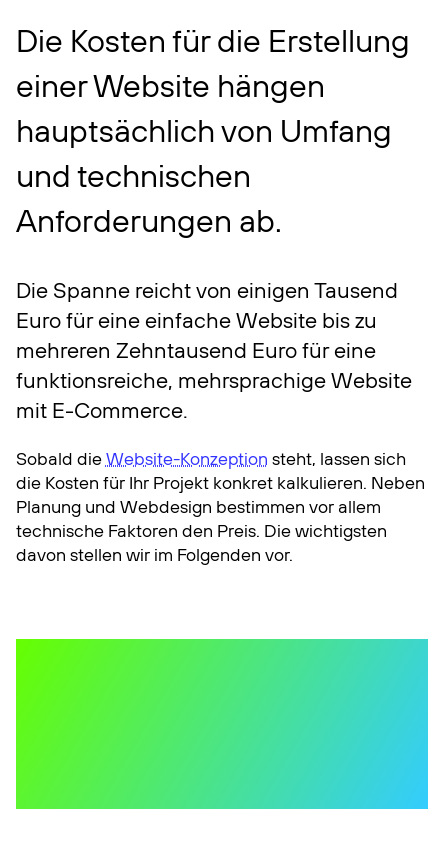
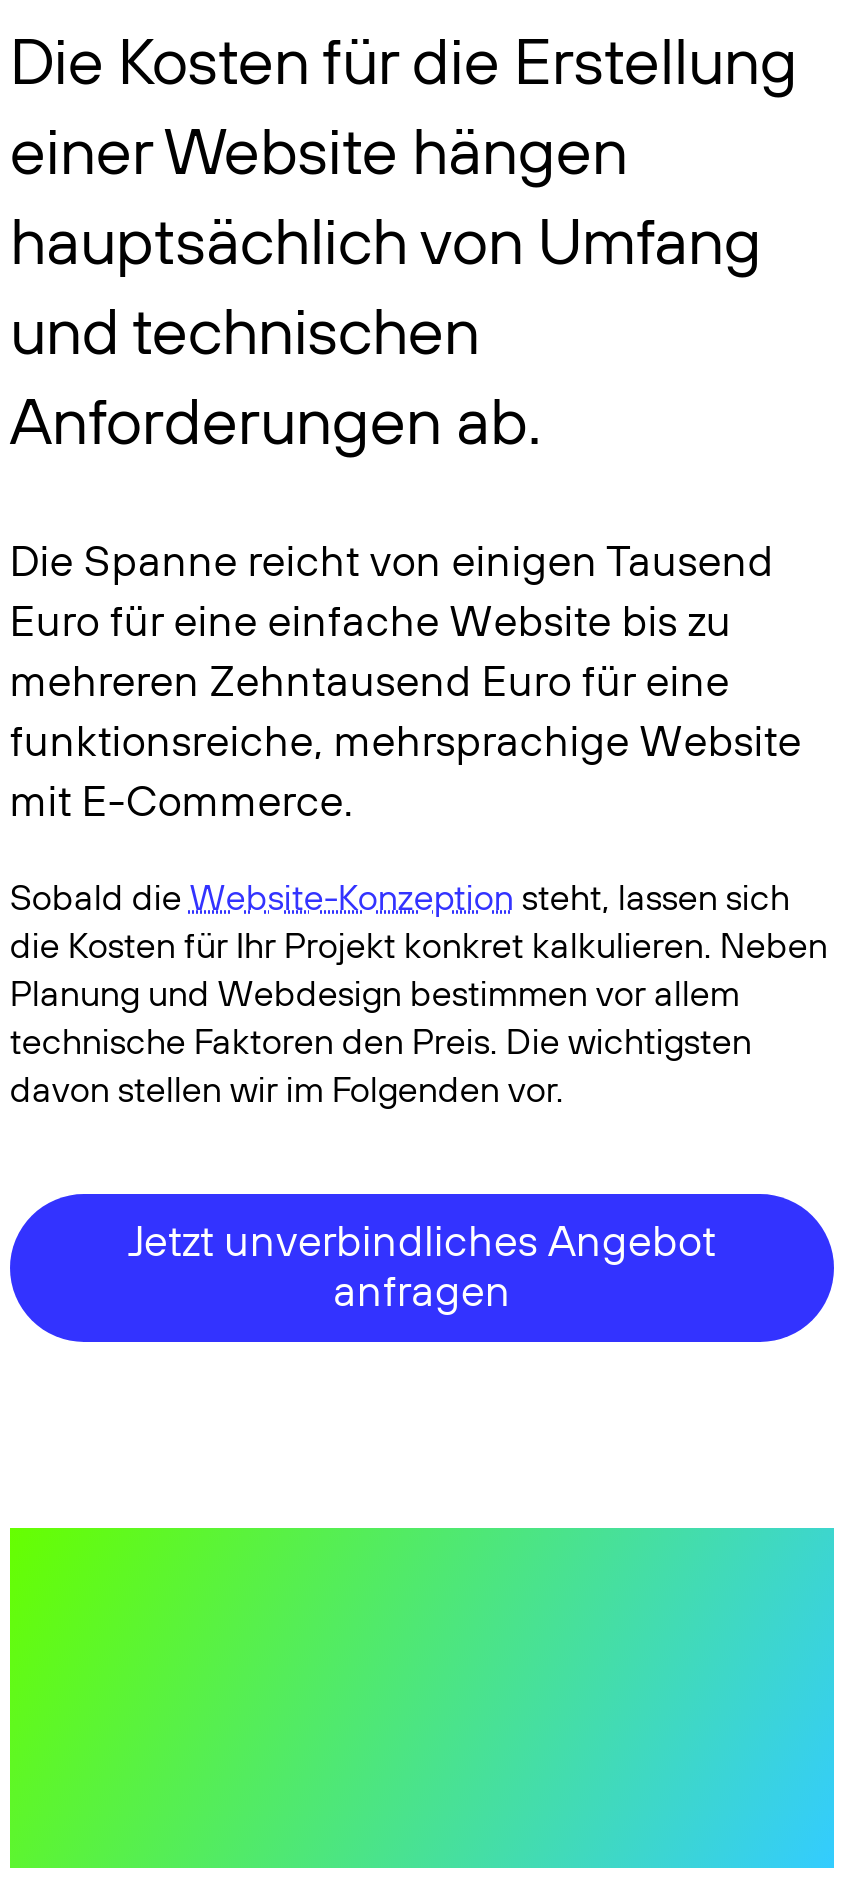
+ Jetzt unverbindliches Angebot
+ anfragen
